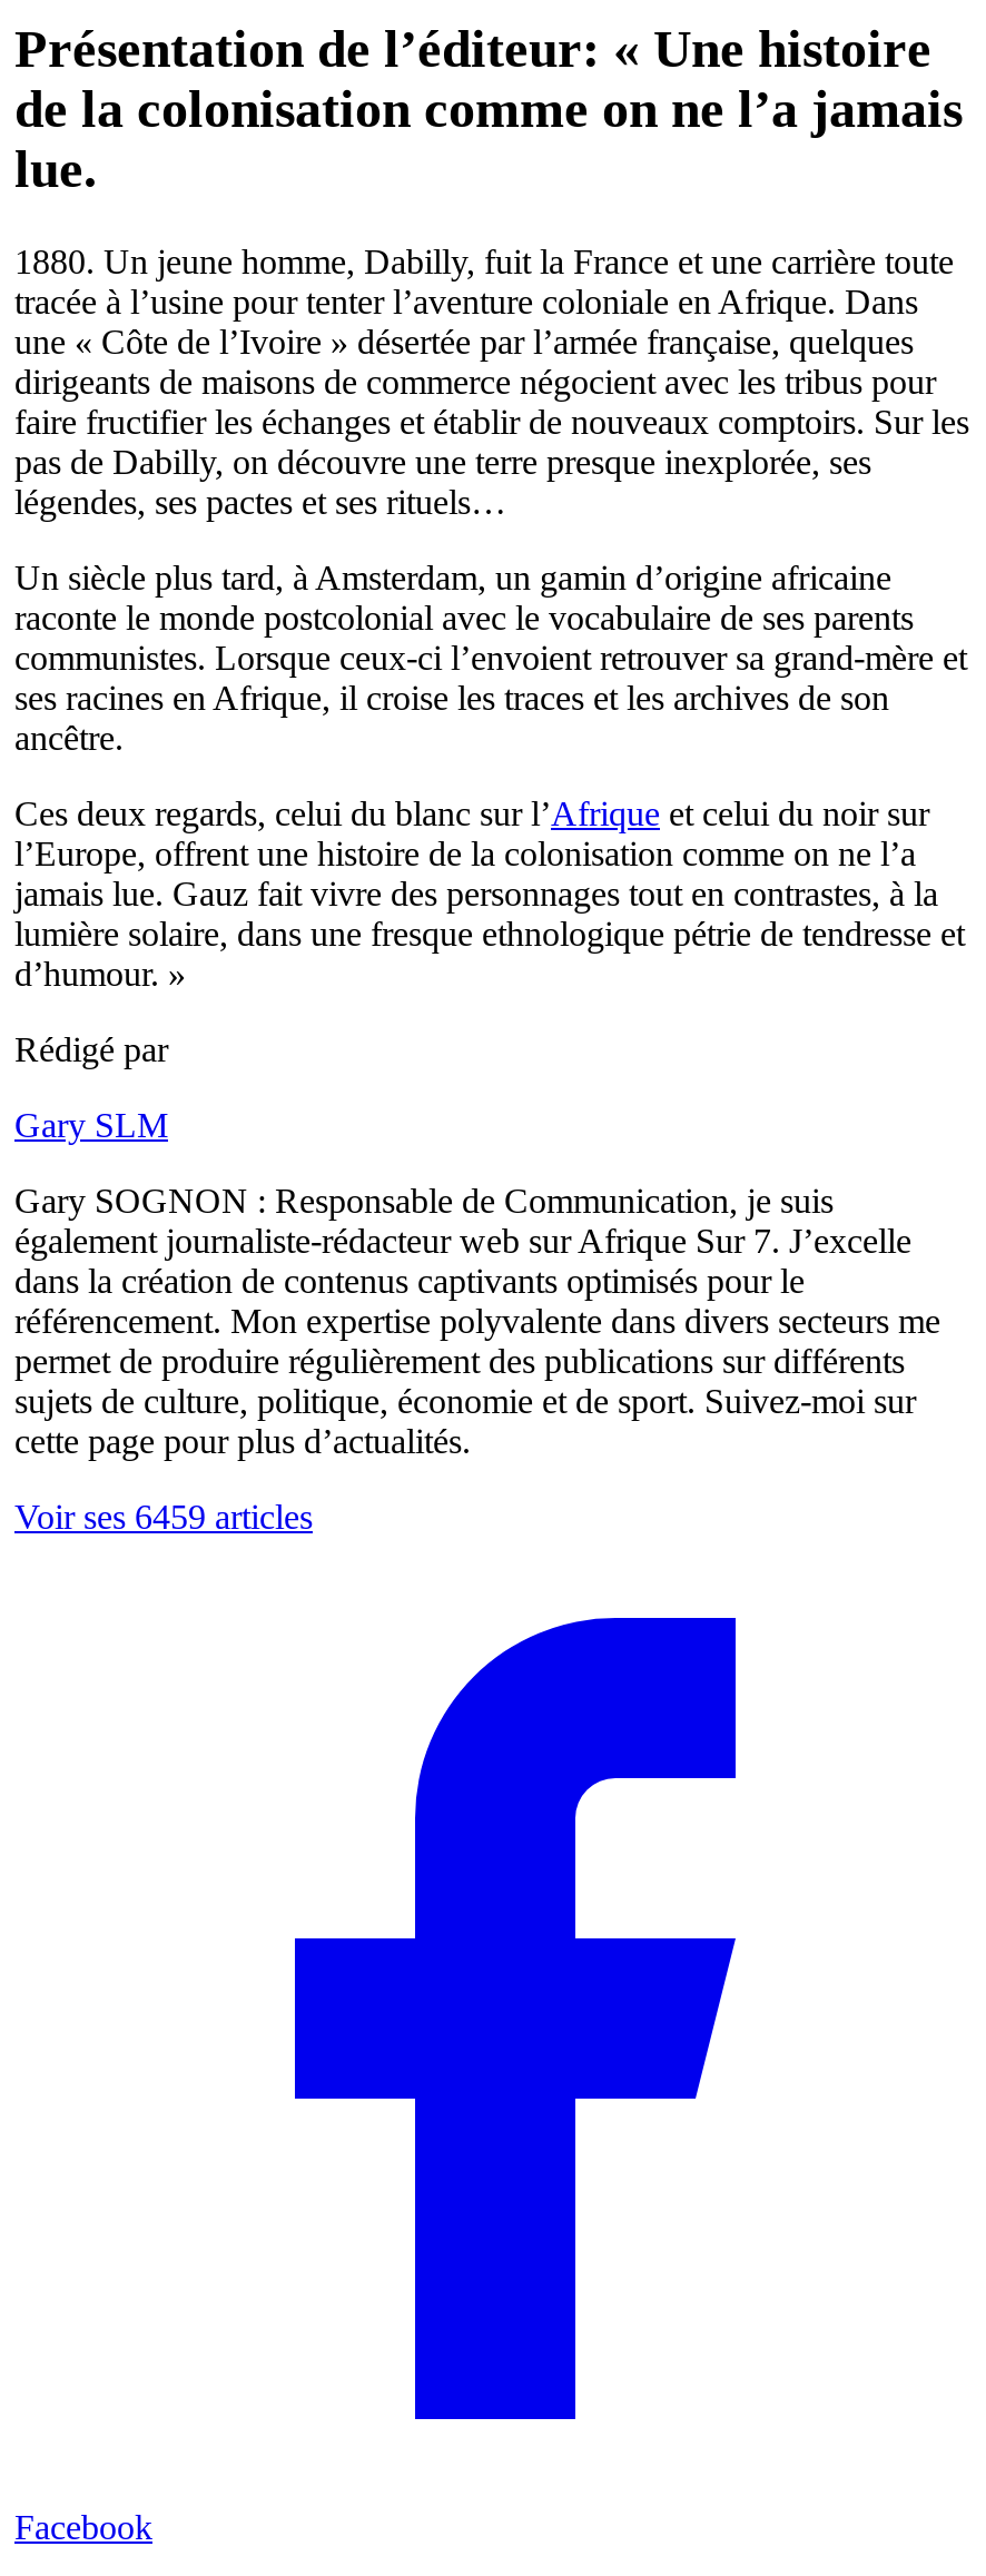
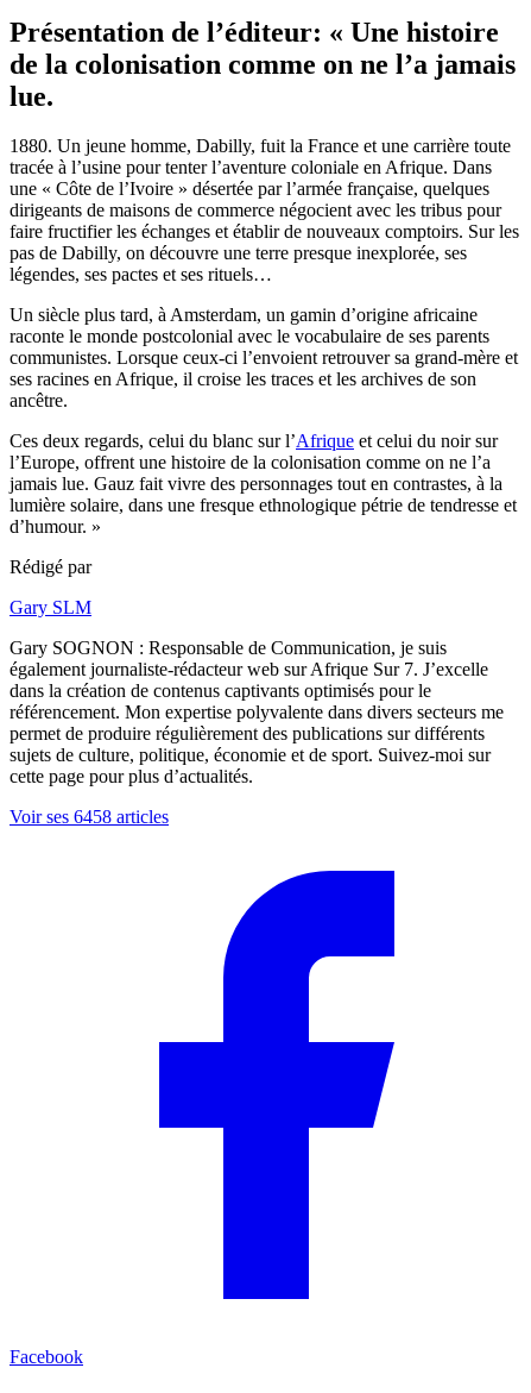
- Voir ses 6459 articles
+ Voir ses 6458 articles
